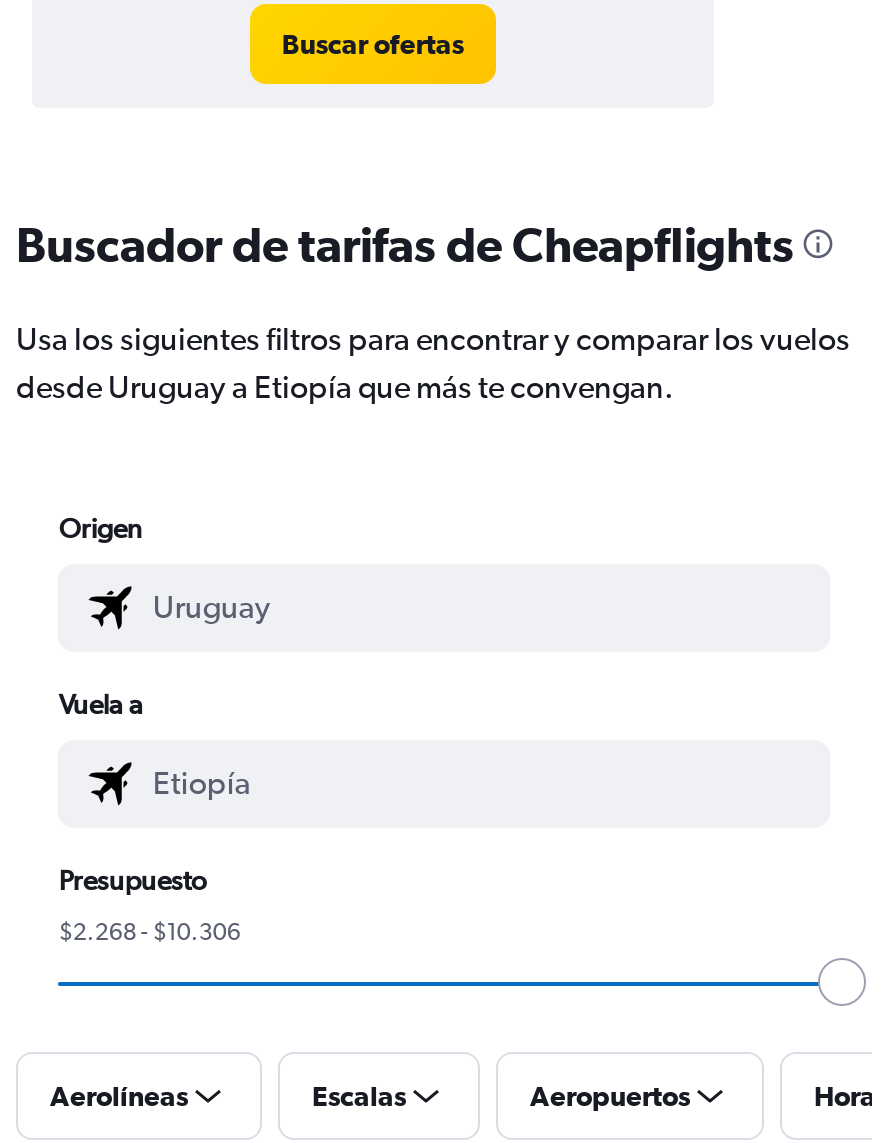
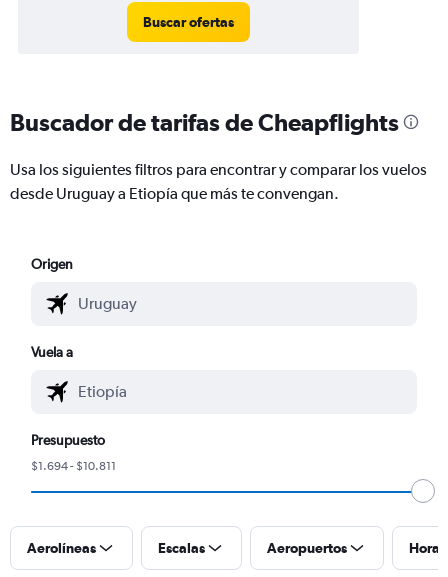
- $2.268 - $10.306
+ $1.694 - $10.811
